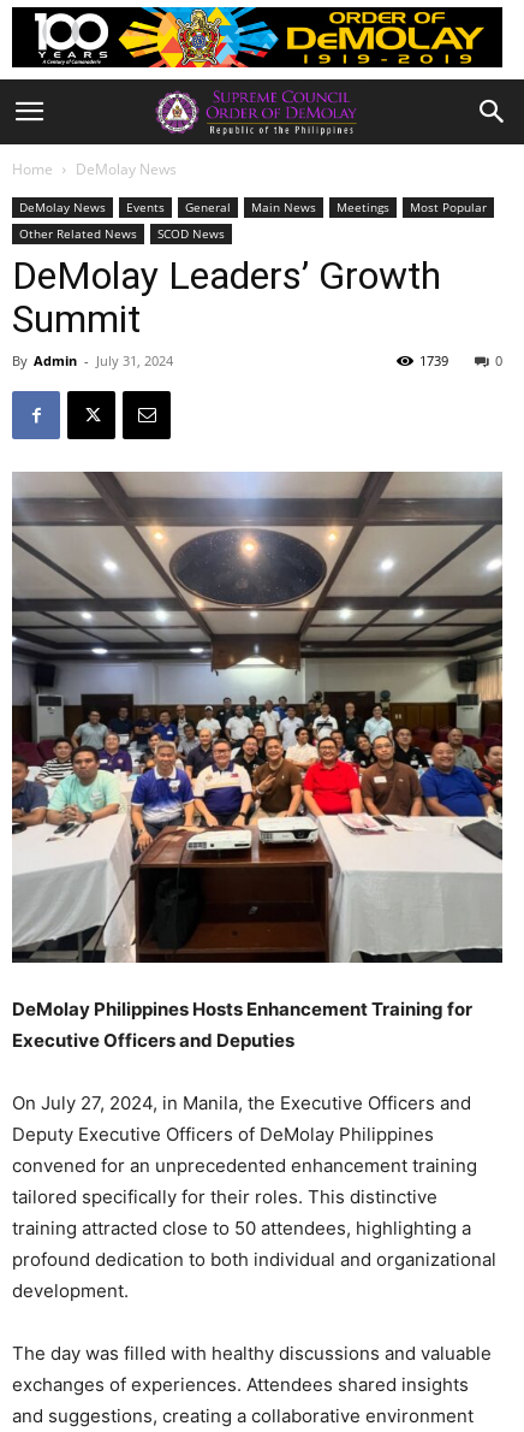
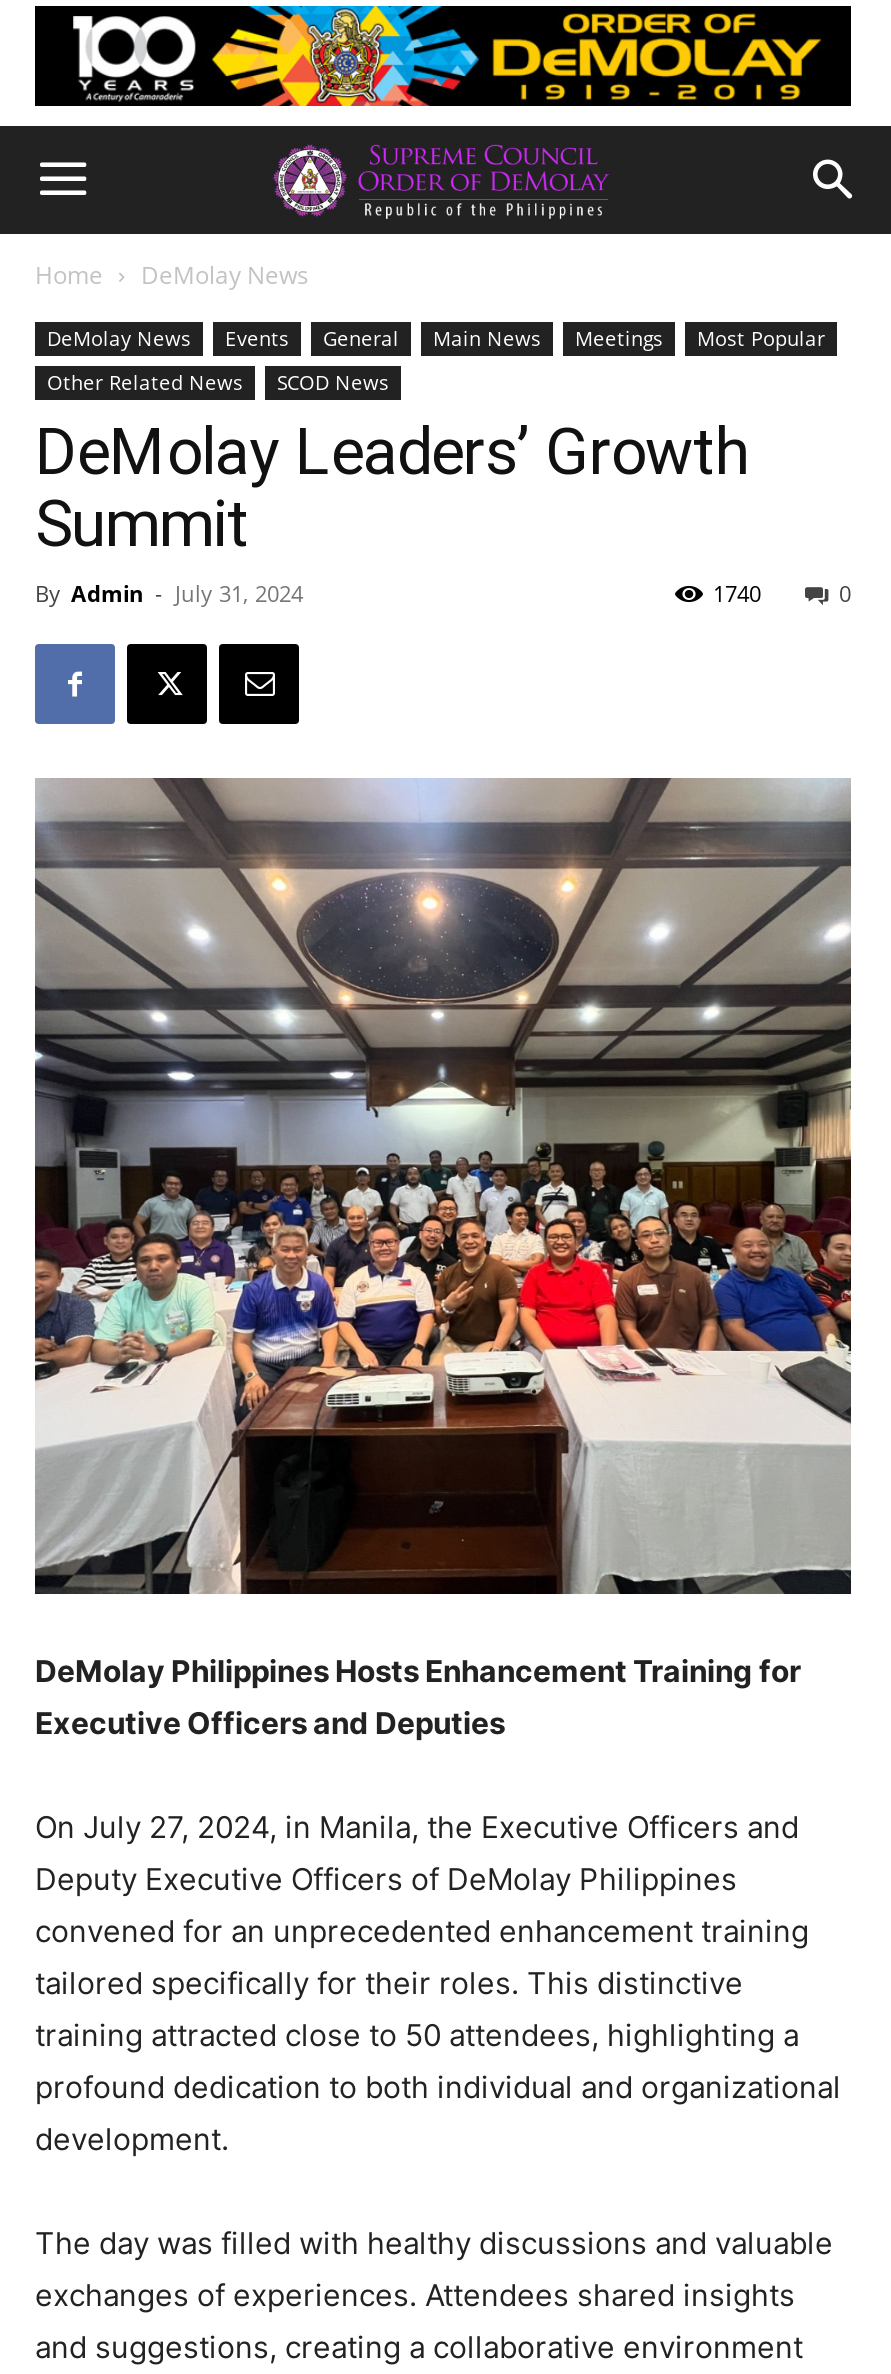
- 1739
+ 1740
